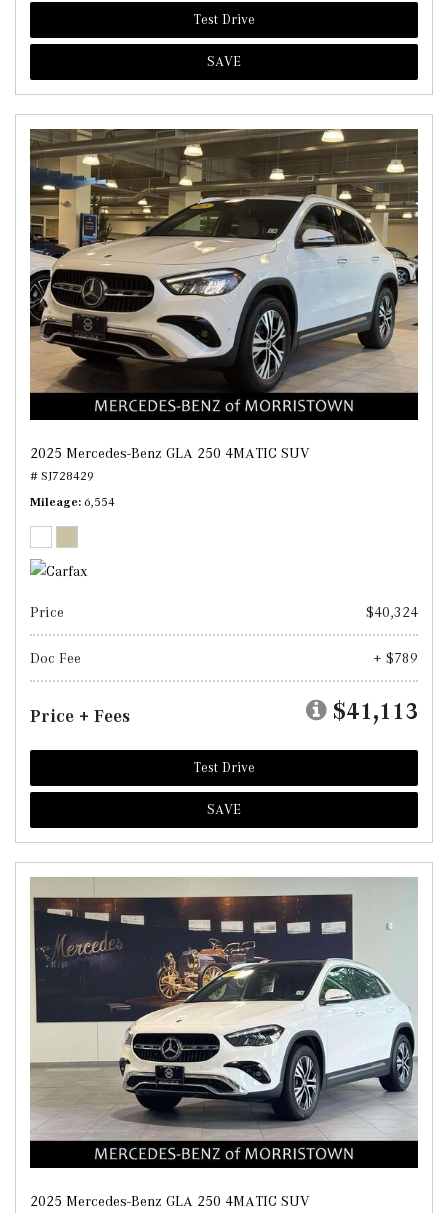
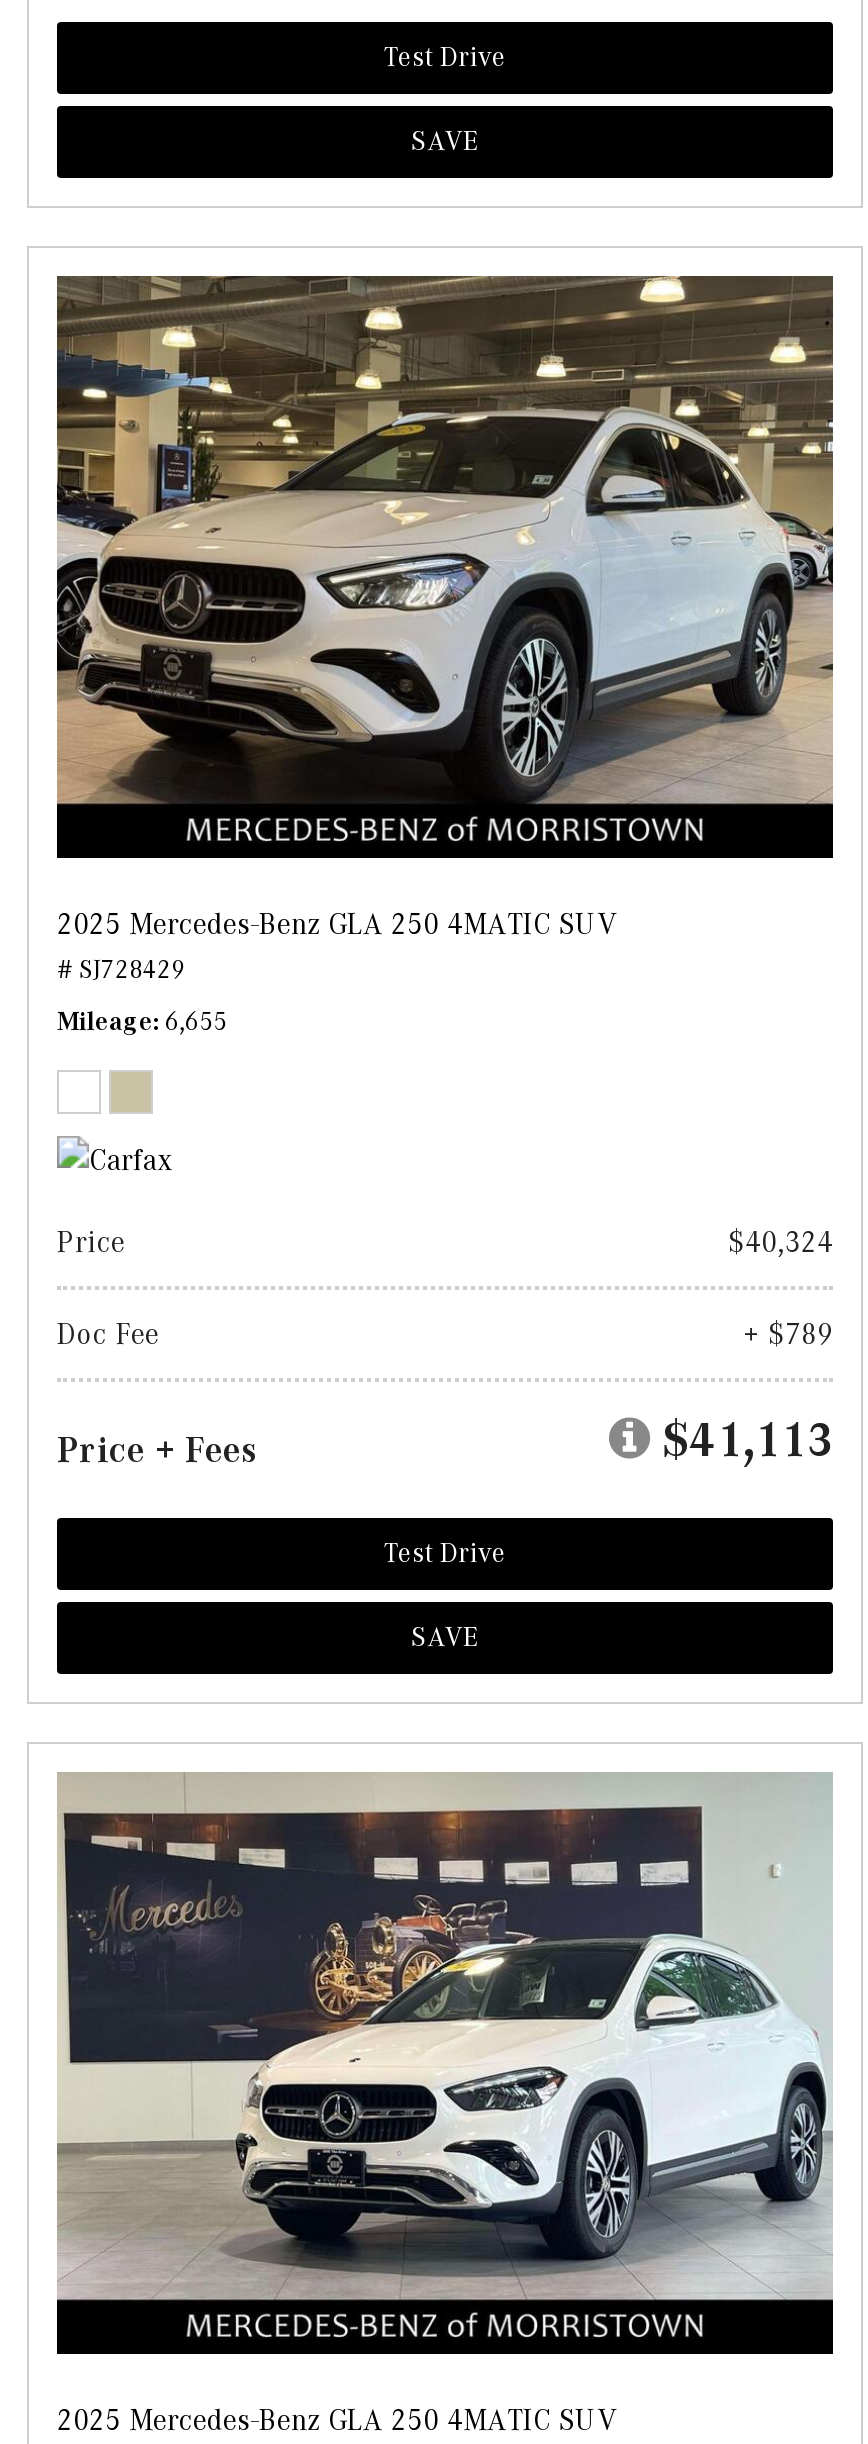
- Mileage 6,554
+ Mileage 6,655
